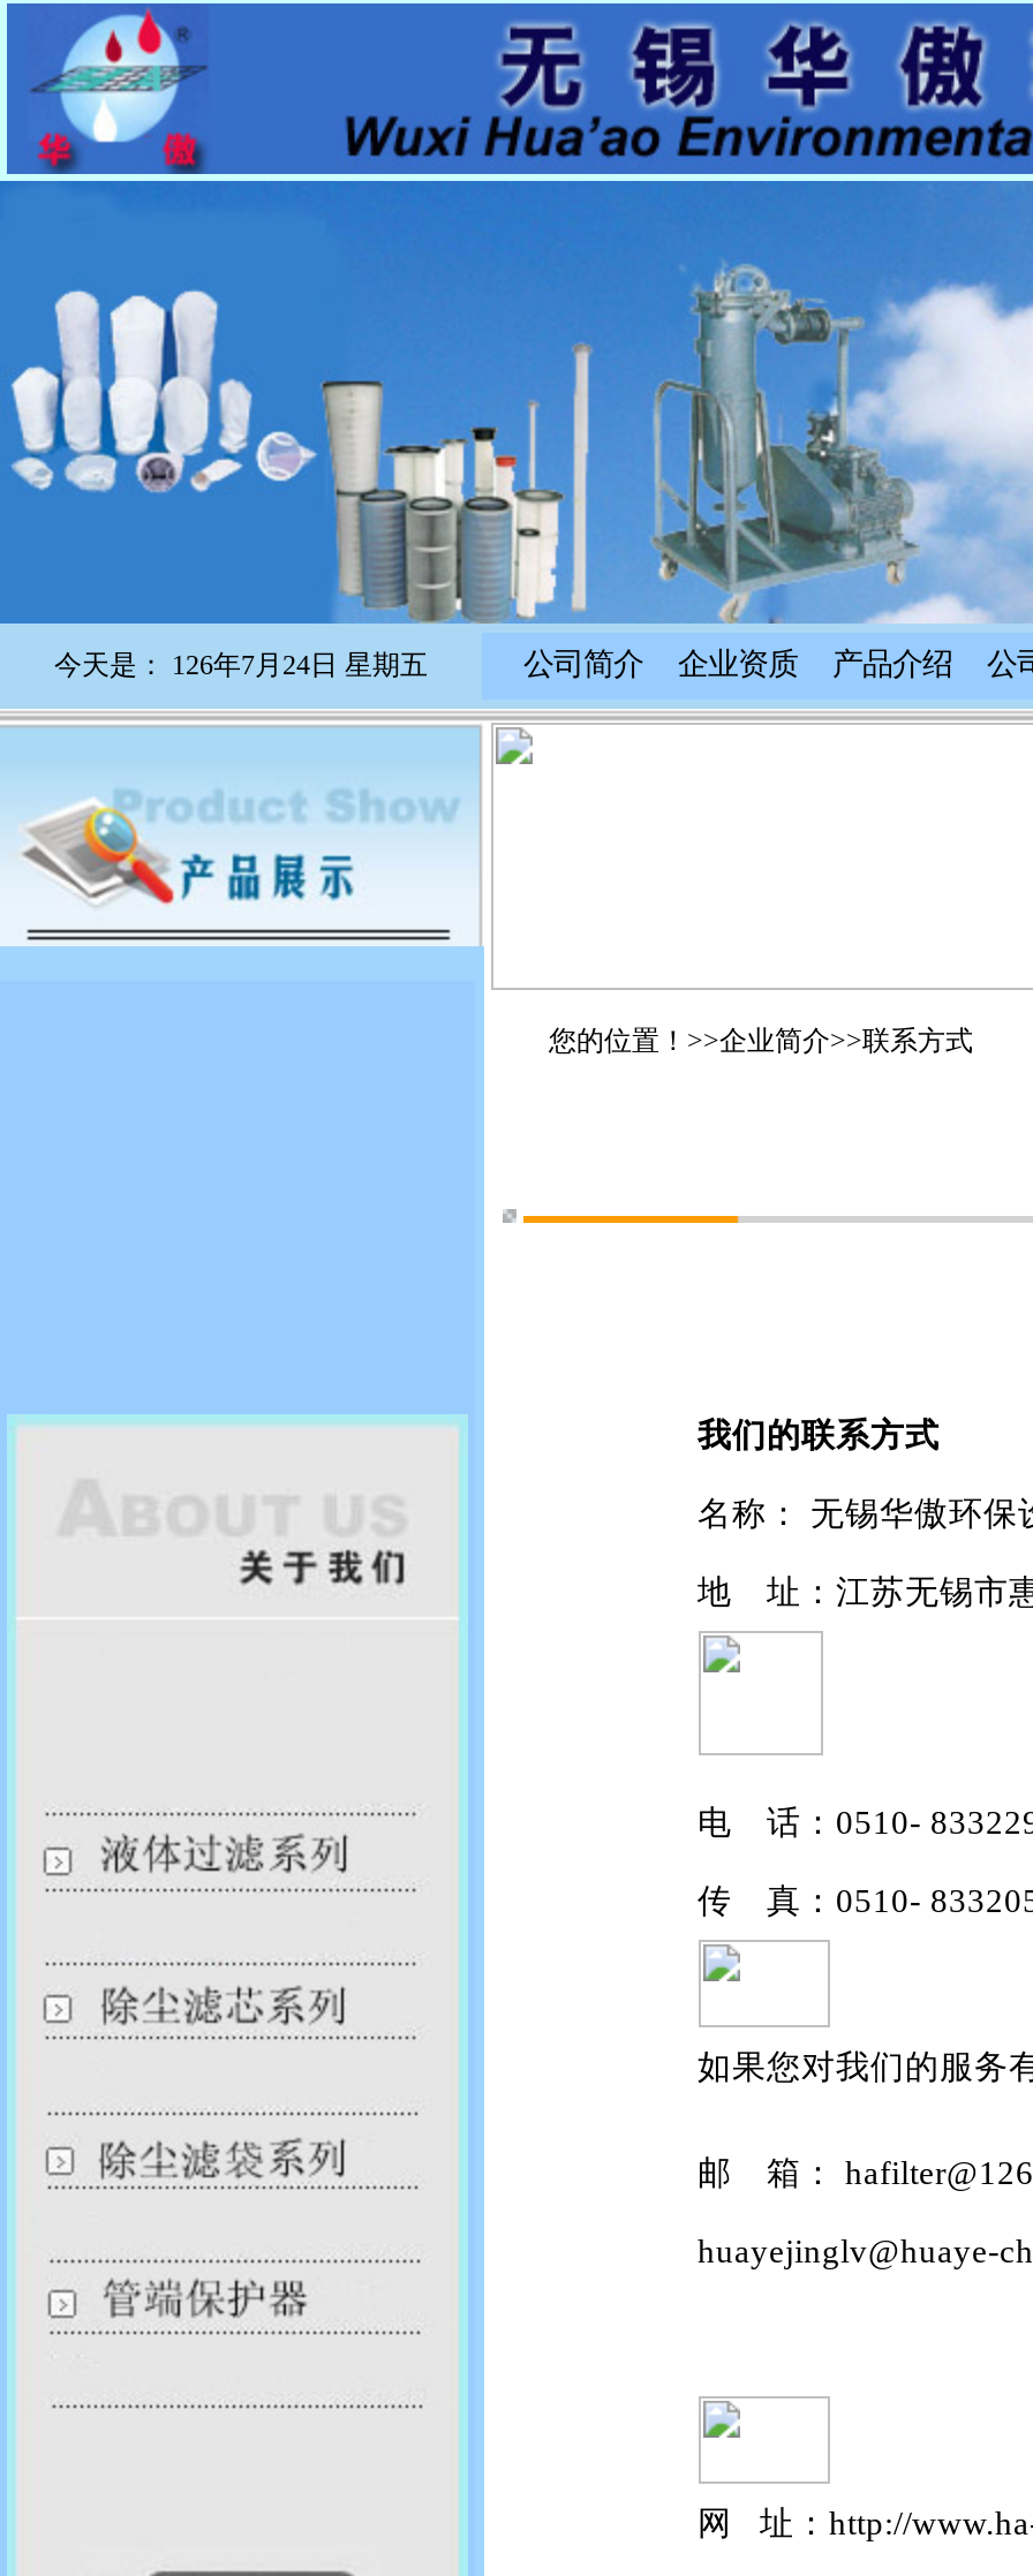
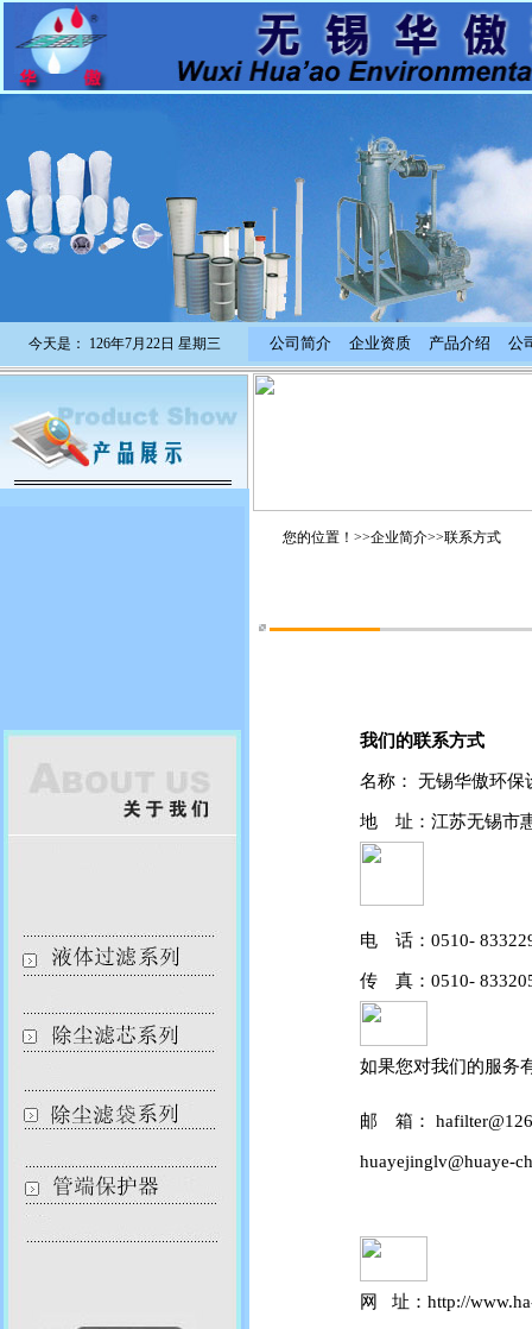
- 今天是：126年7月24日 星期五
+ 今天是：126年7月22日 星期三
